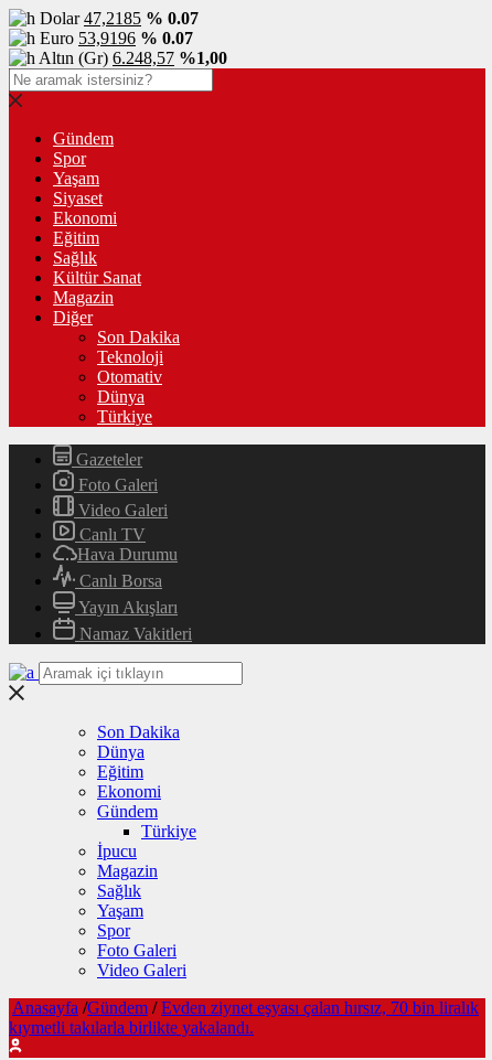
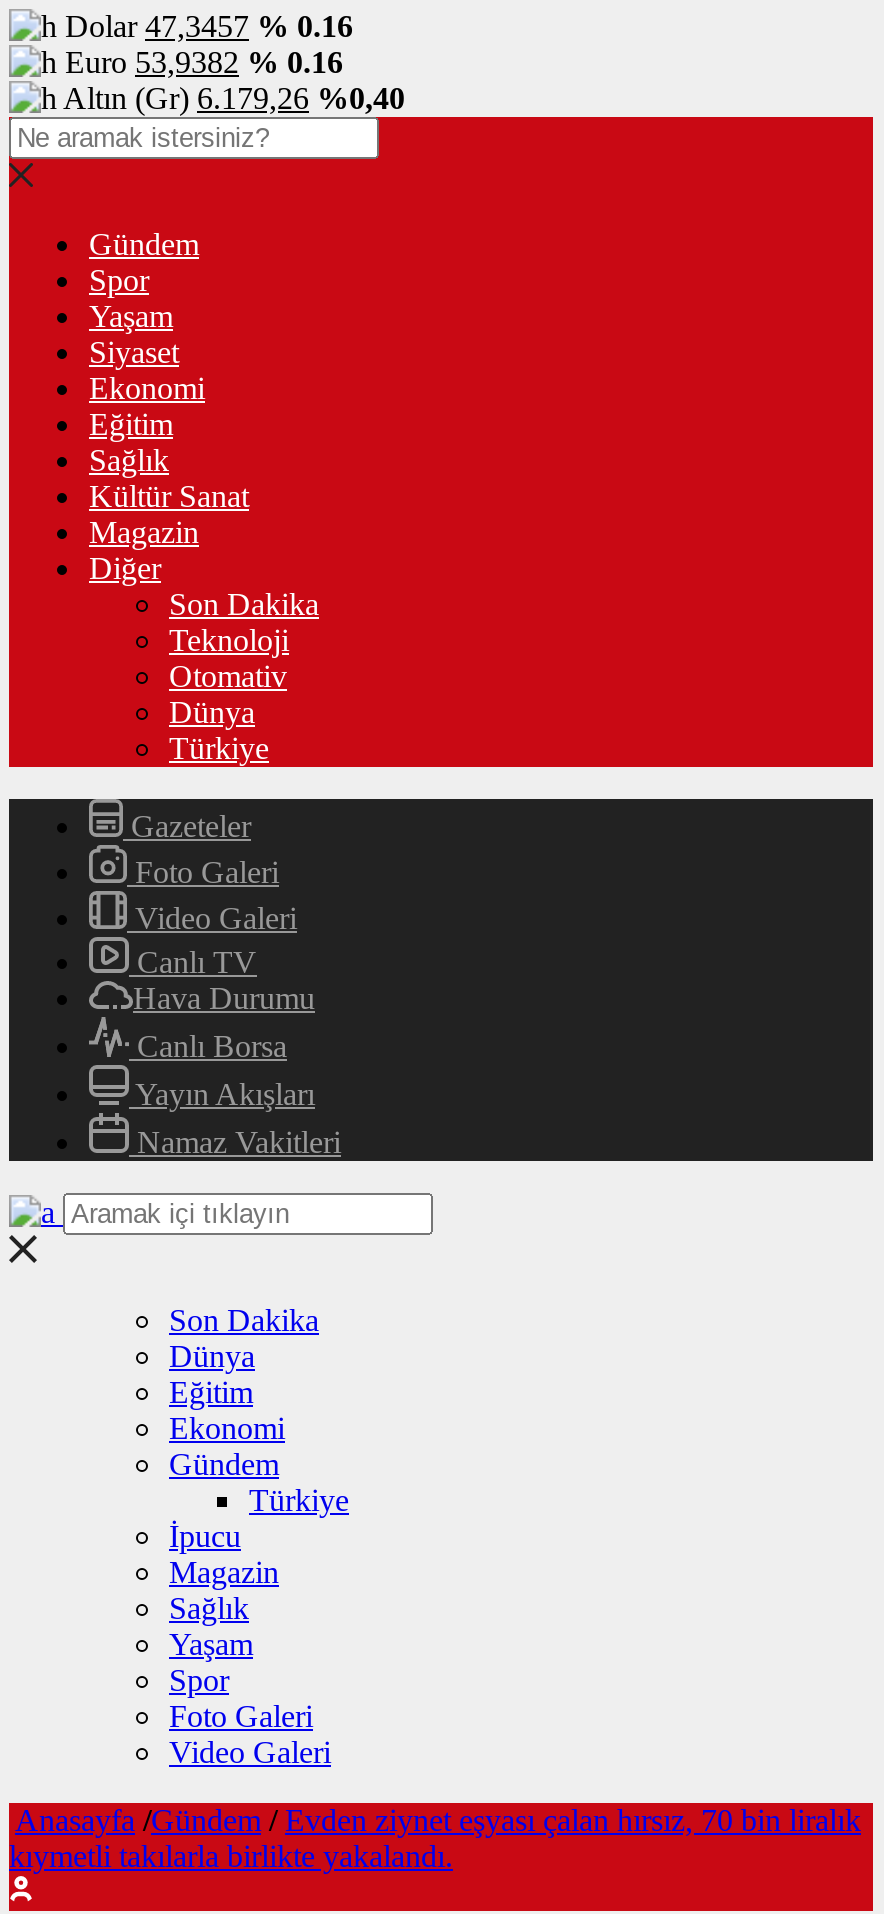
- Dolar 47,2185 % 0.07
+ Dolar 47,3457 % 0.16

- Euro 53,9196 % 0.07
+ Euro 53,9382 % 0.16

- Altın (Gr) 6.248,57 %1,00
+ Altın (Gr) 6.179,26 %0,40
